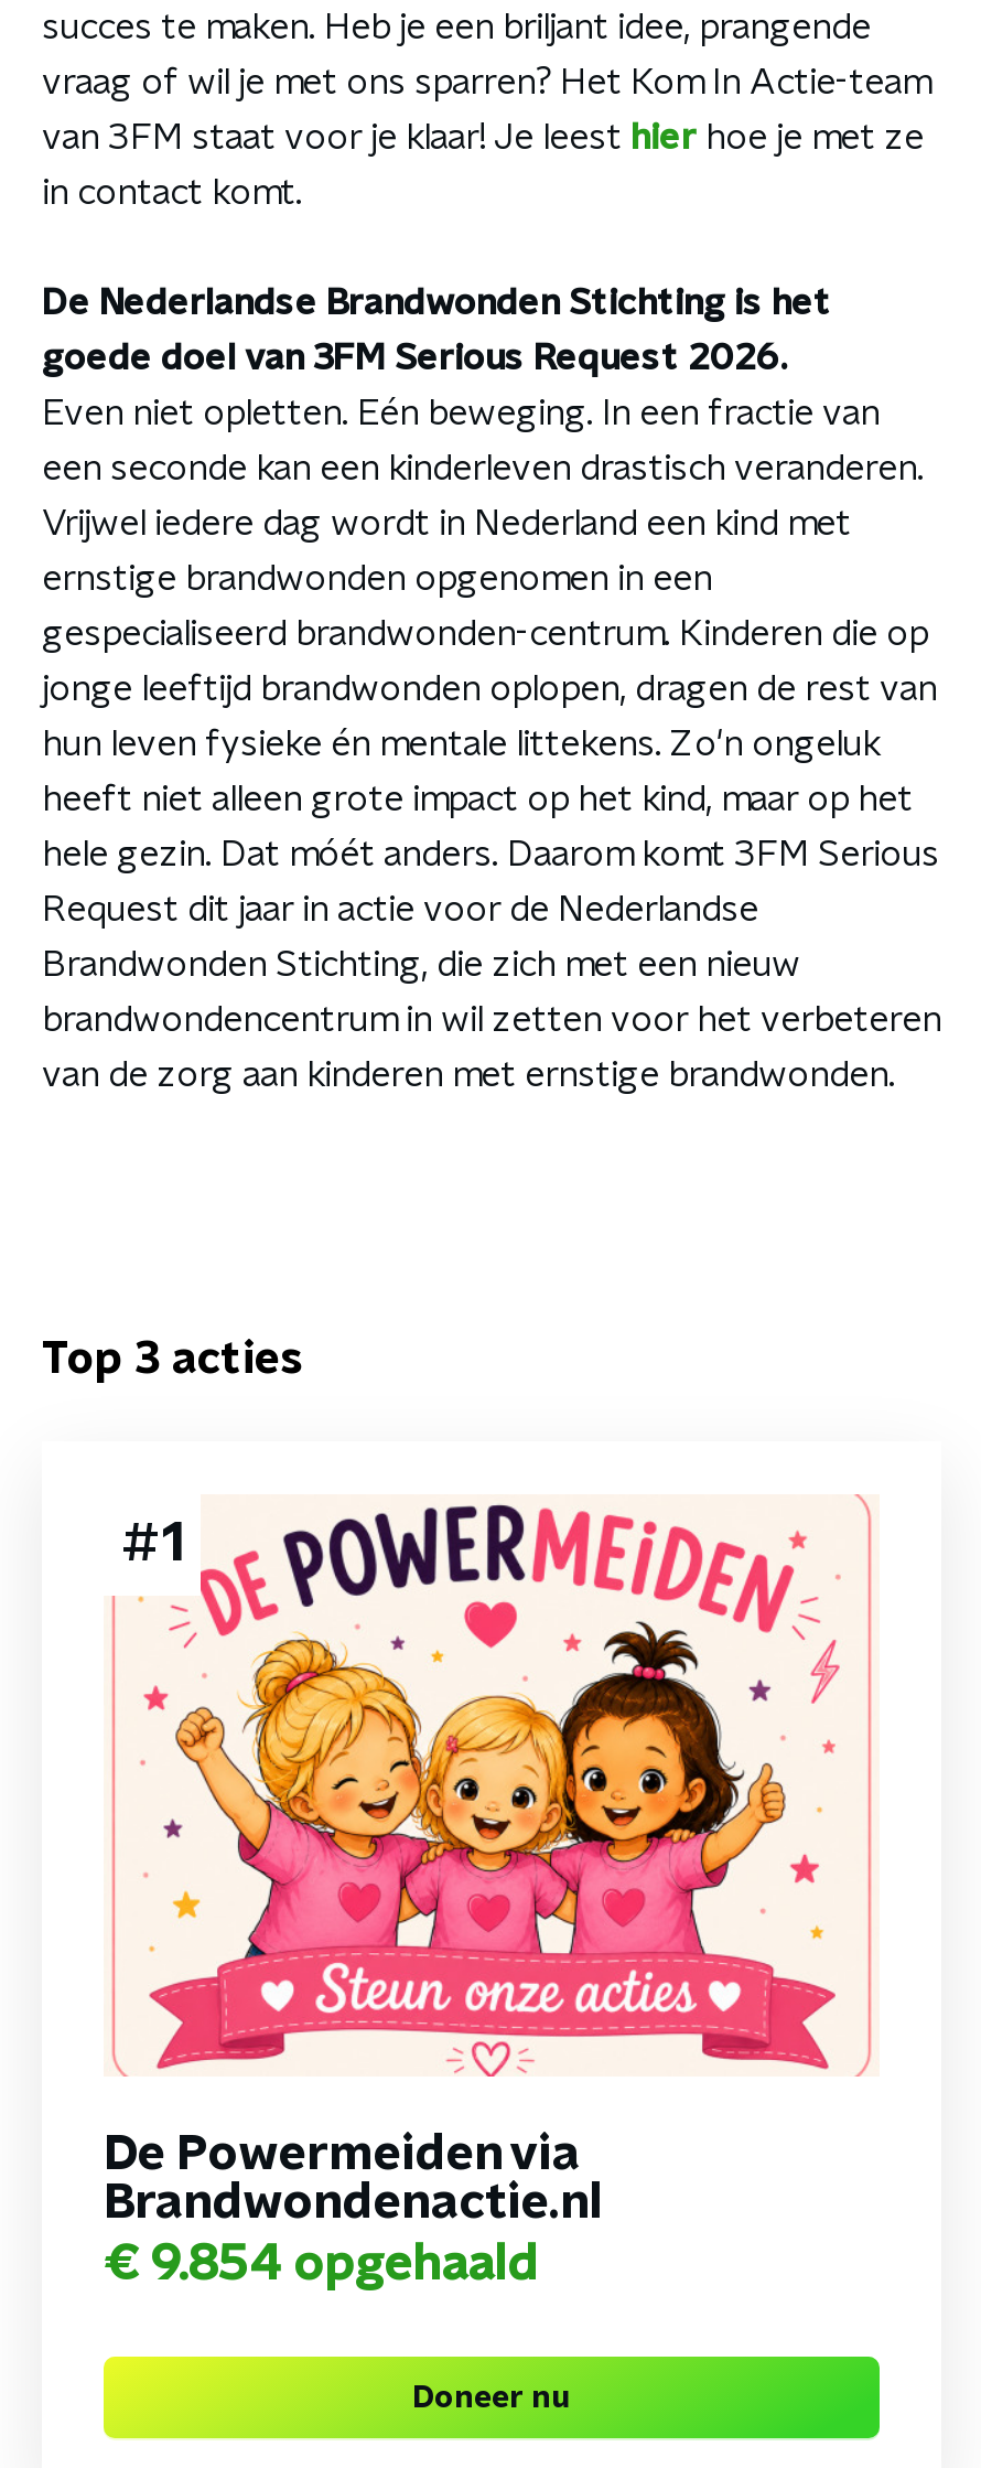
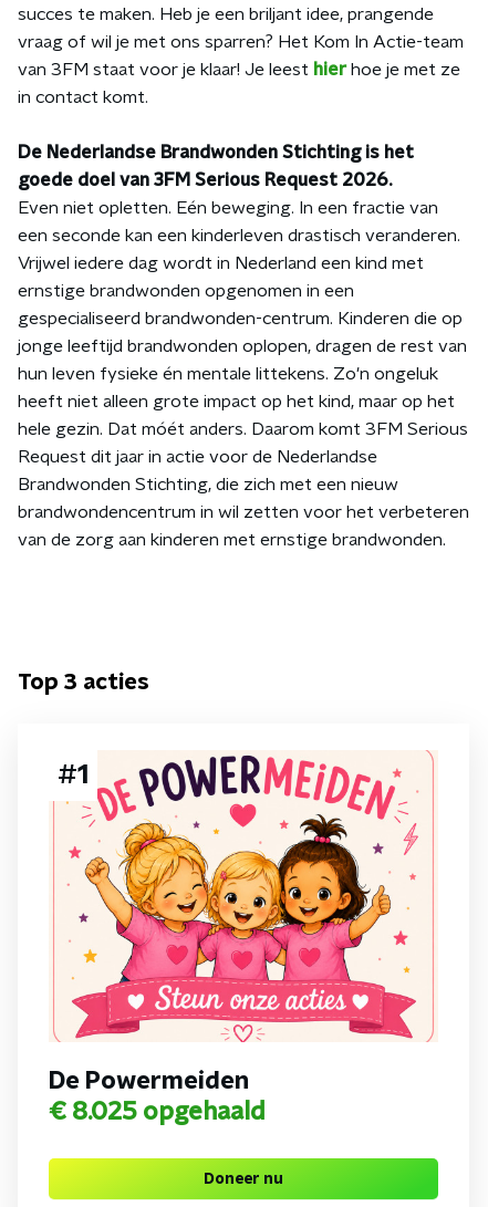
- De Powermeiden via
- Brandwondenactie.nl
- € 9.854 opgehaald
+ De Powermeiden
+ € 8.025 opgehaald
